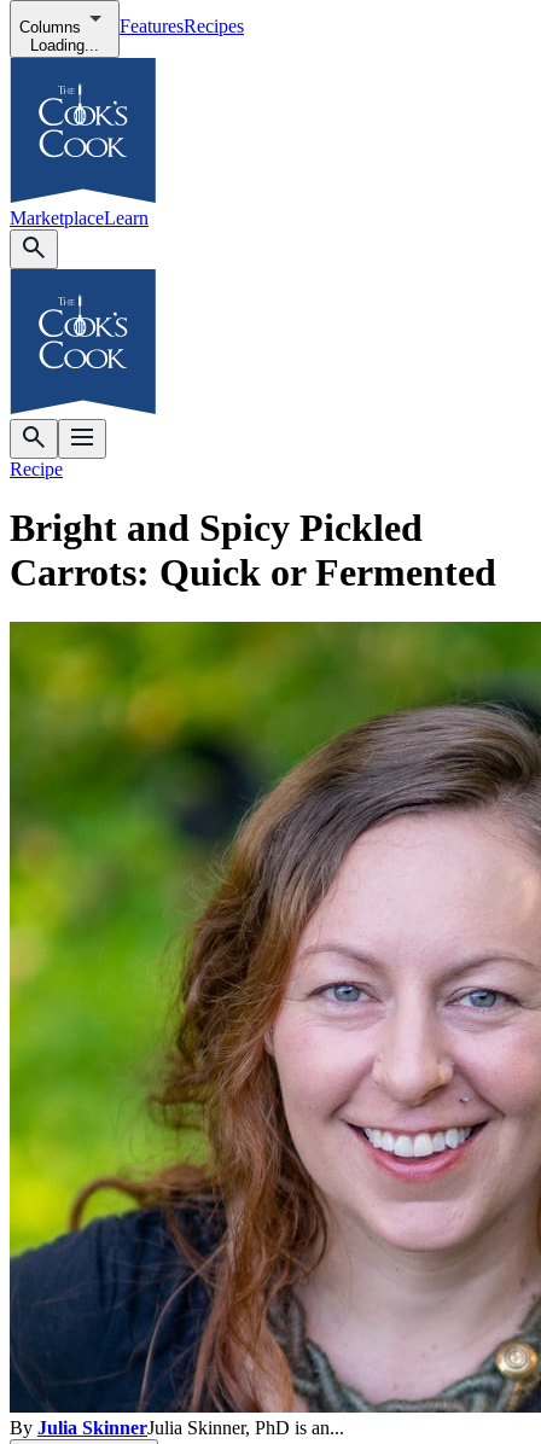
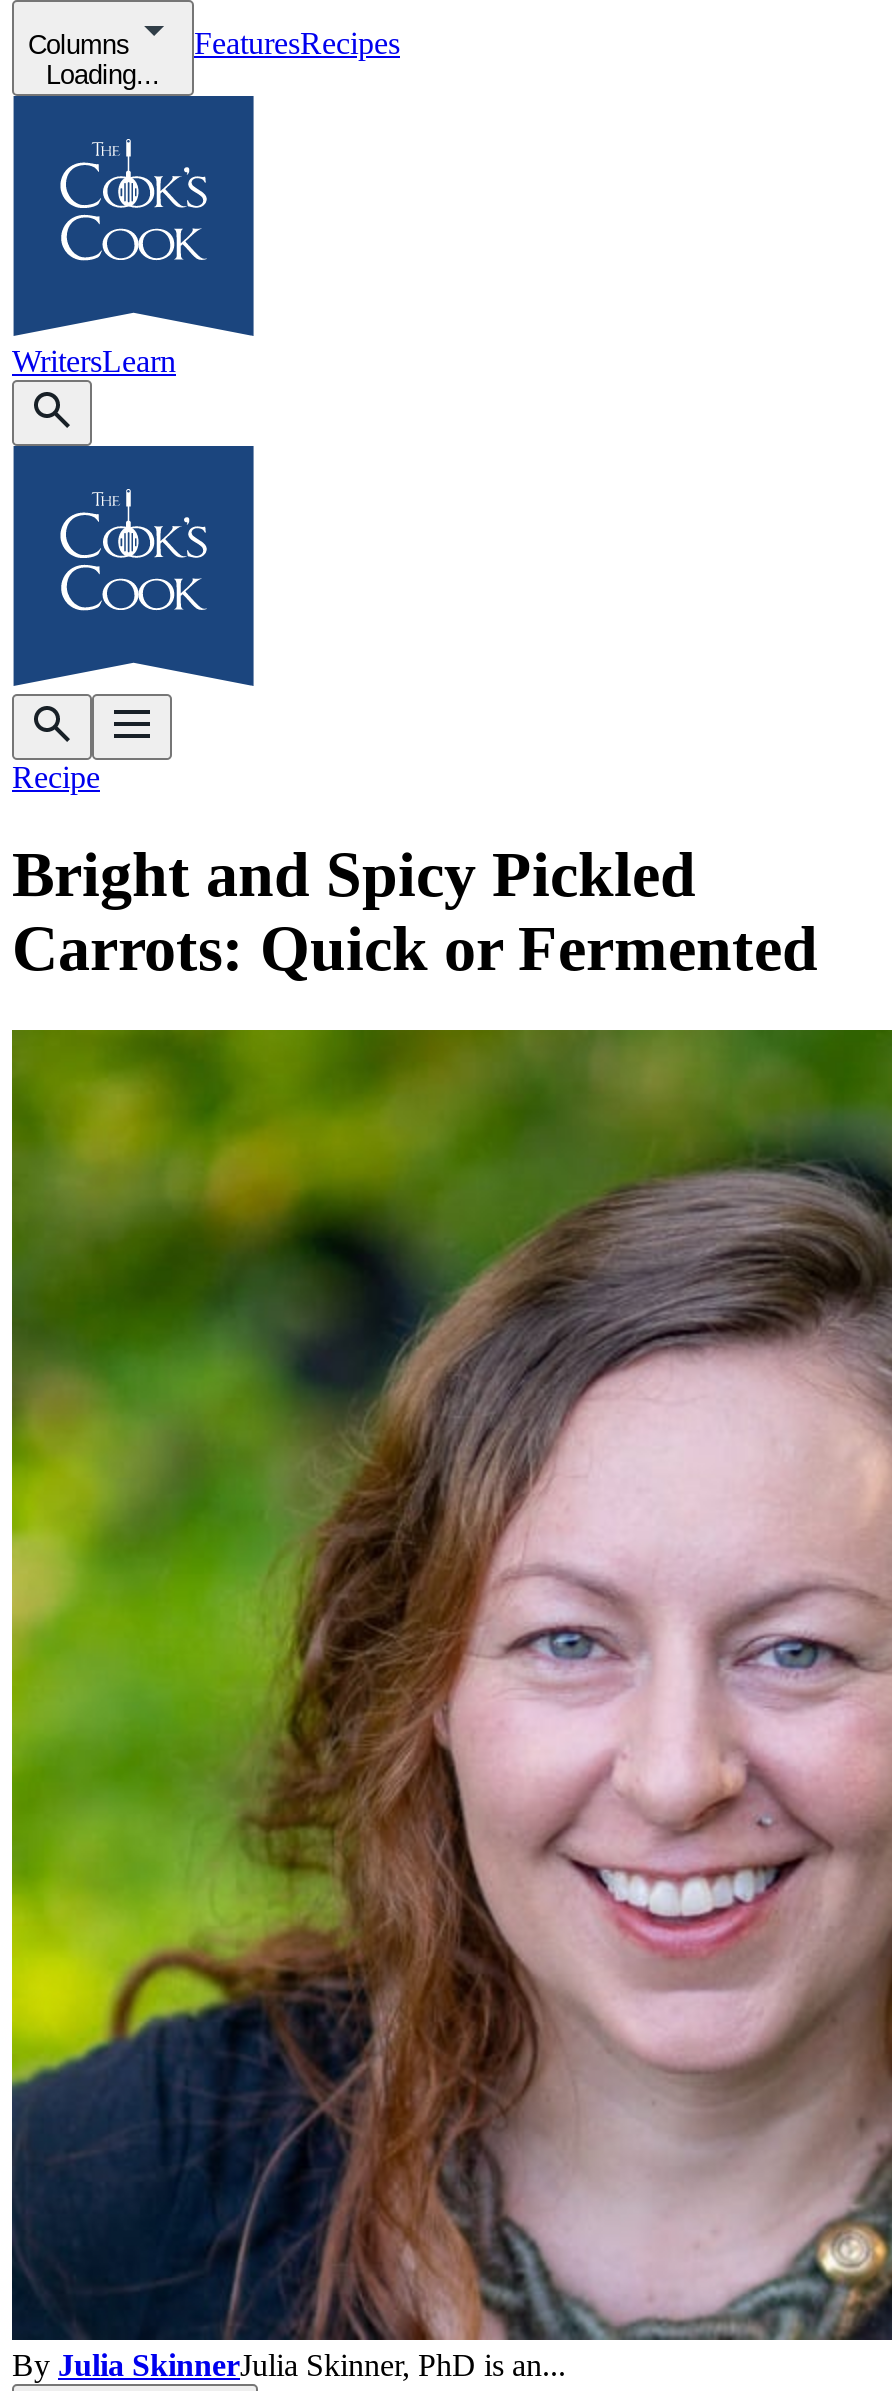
- MarketplaceLearn
+ WritersLearn
